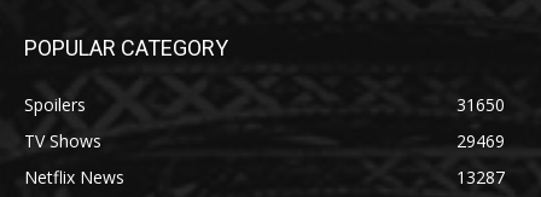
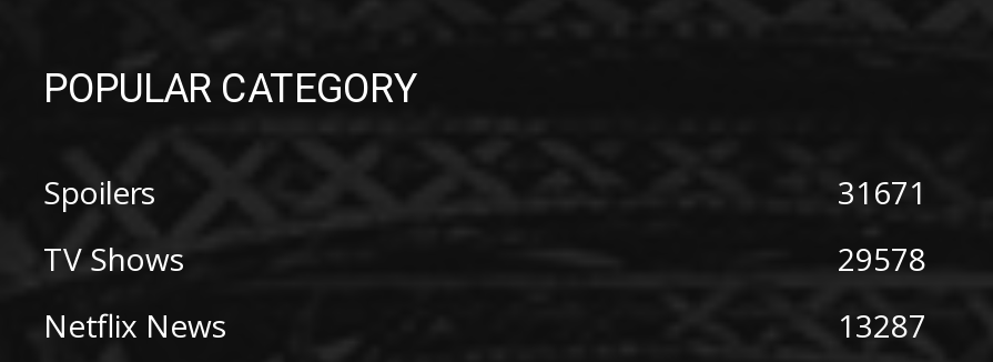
- 31650
+ 31671

- 29469
+ 29578
